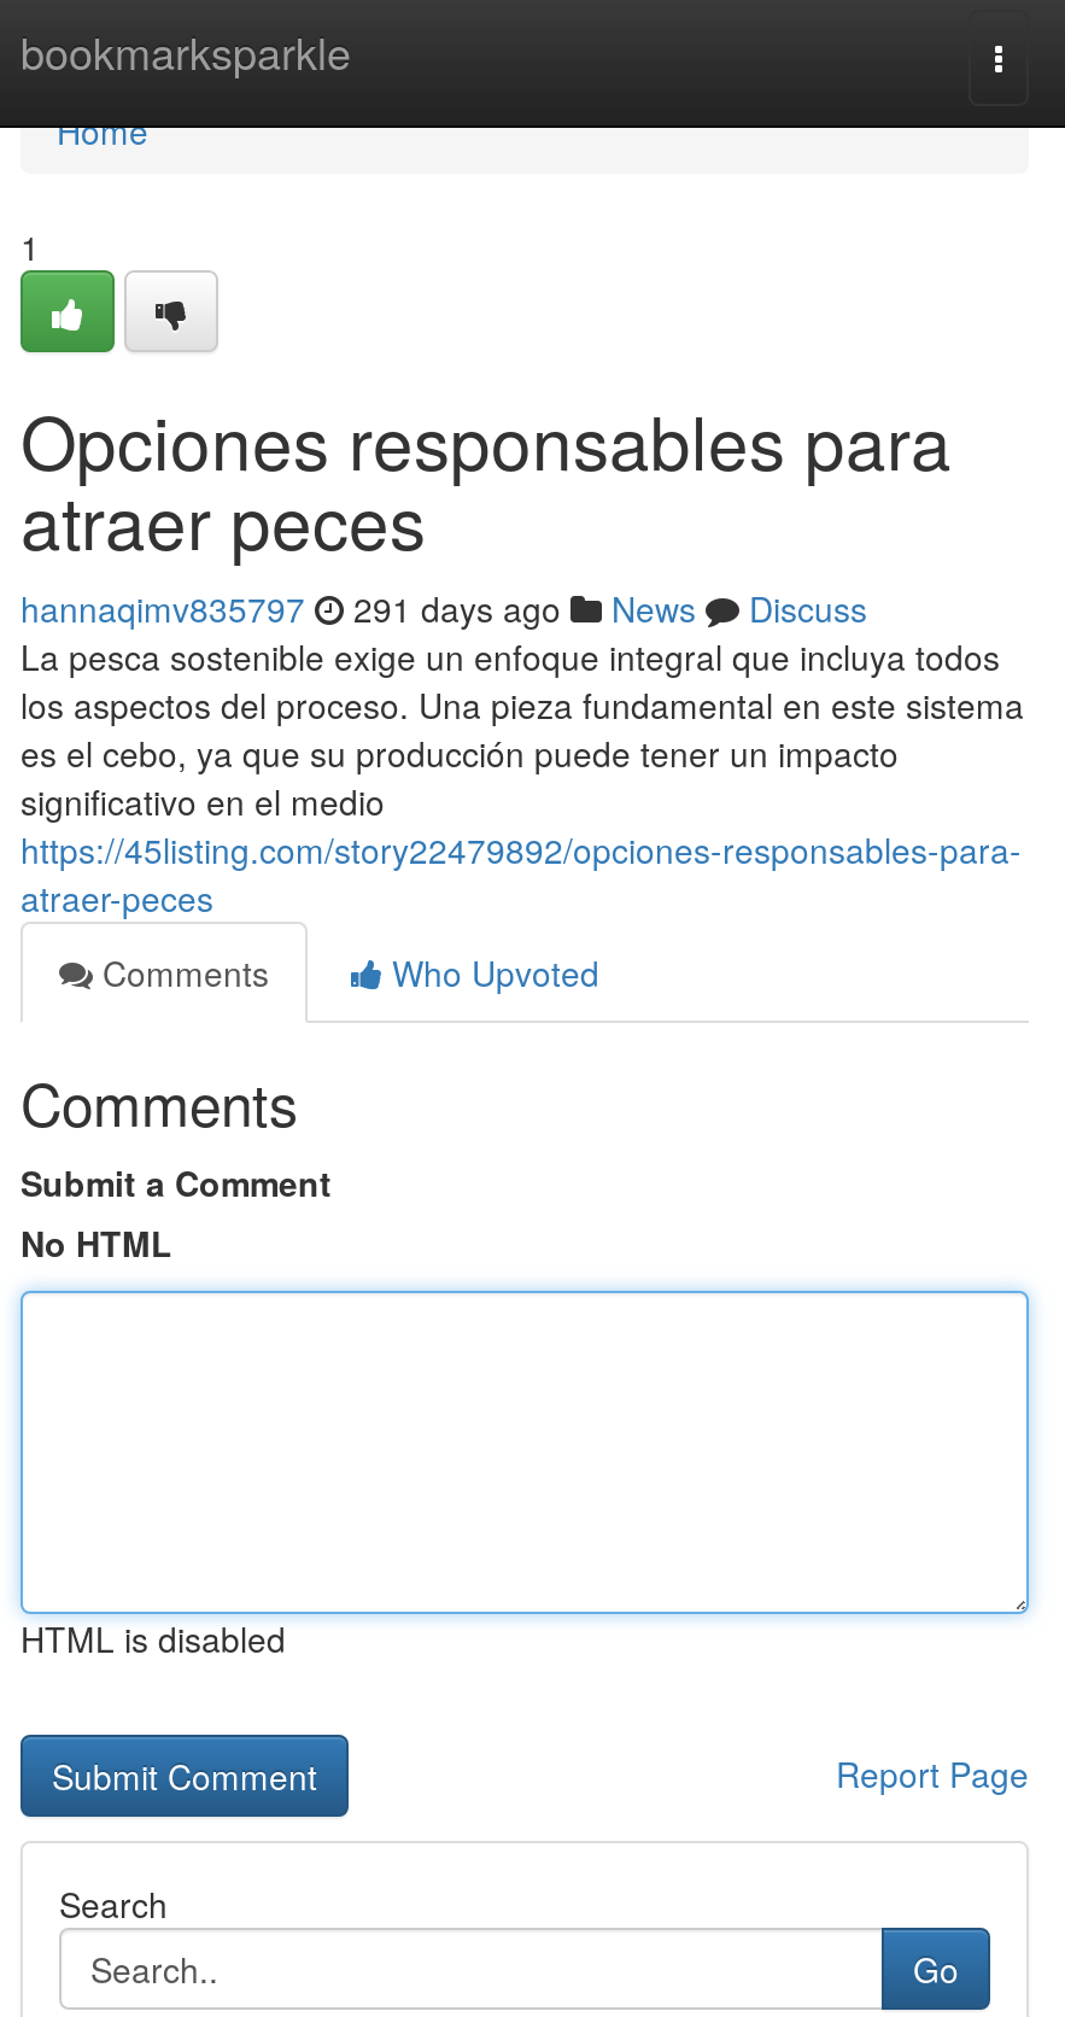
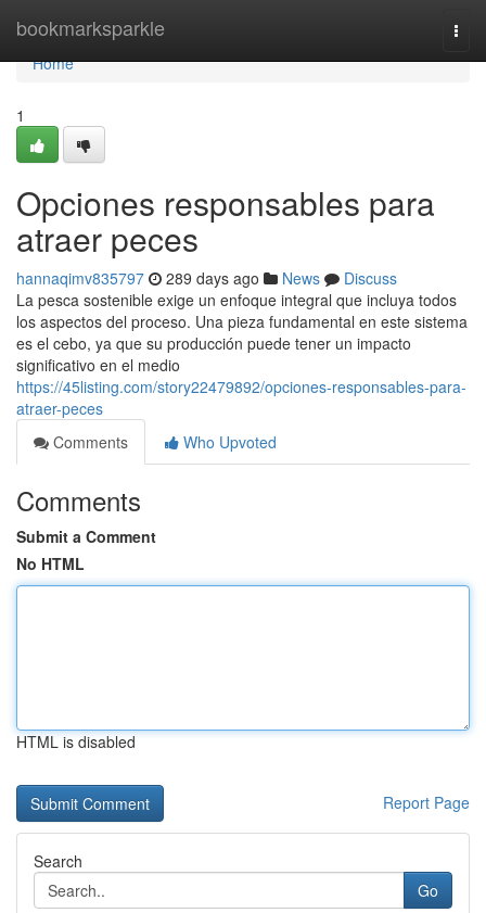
- hannaqimv835797 291 days ago News Discuss
+ hannaqimv835797 289 days ago News Discuss
